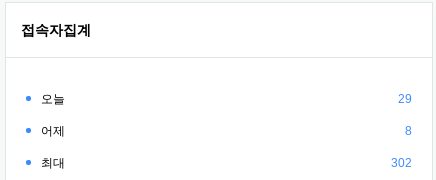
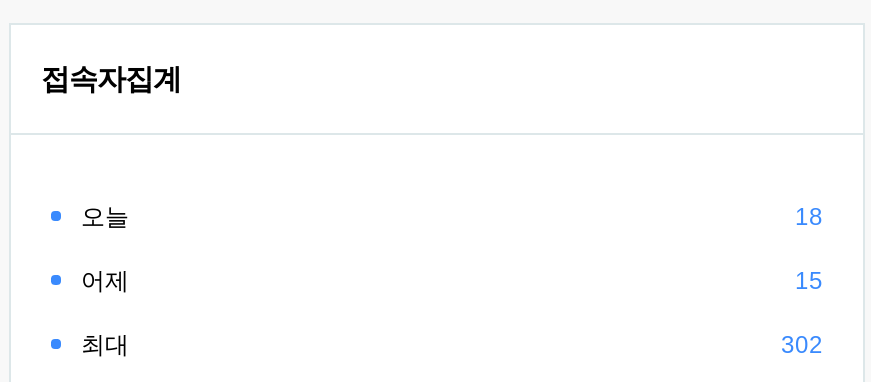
- 29
+ 18

- 8
+ 15
